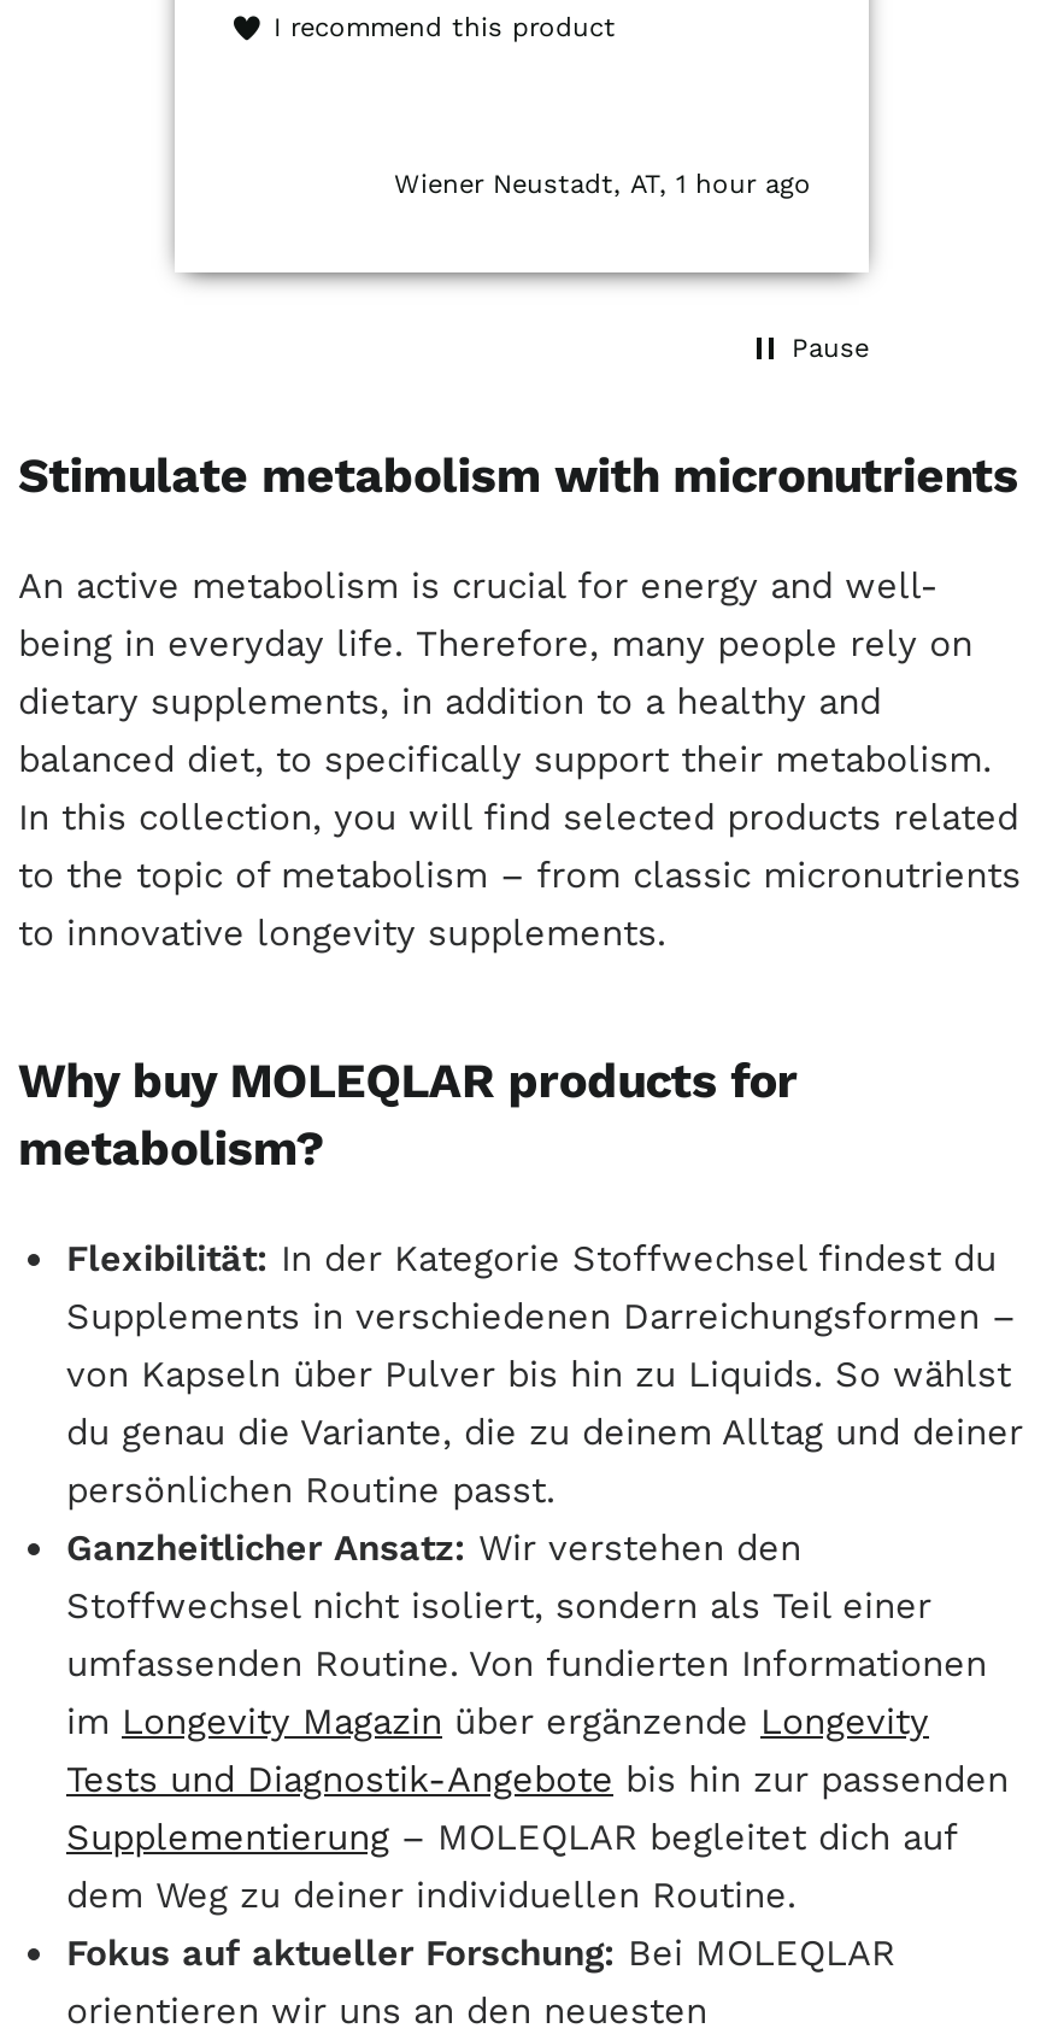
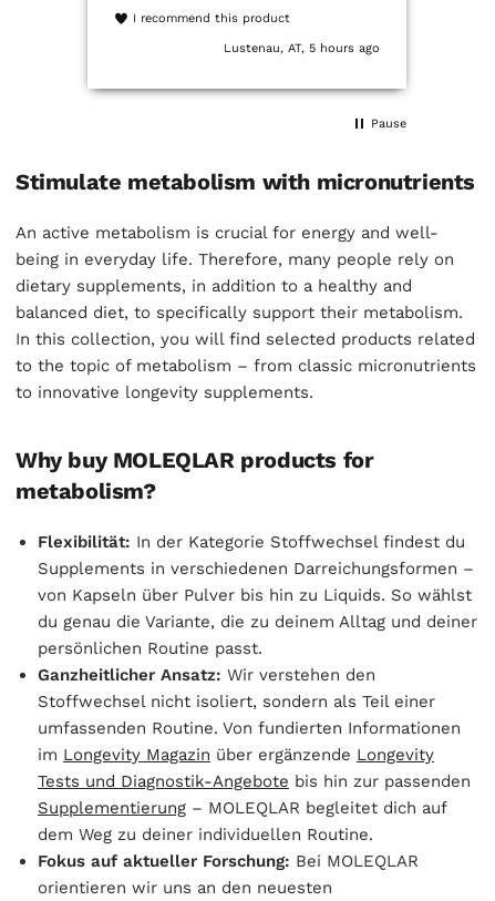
- Wiener Neustadt, AT, 1 hour ago
+ Lustenau, AT, 5 hours ago
